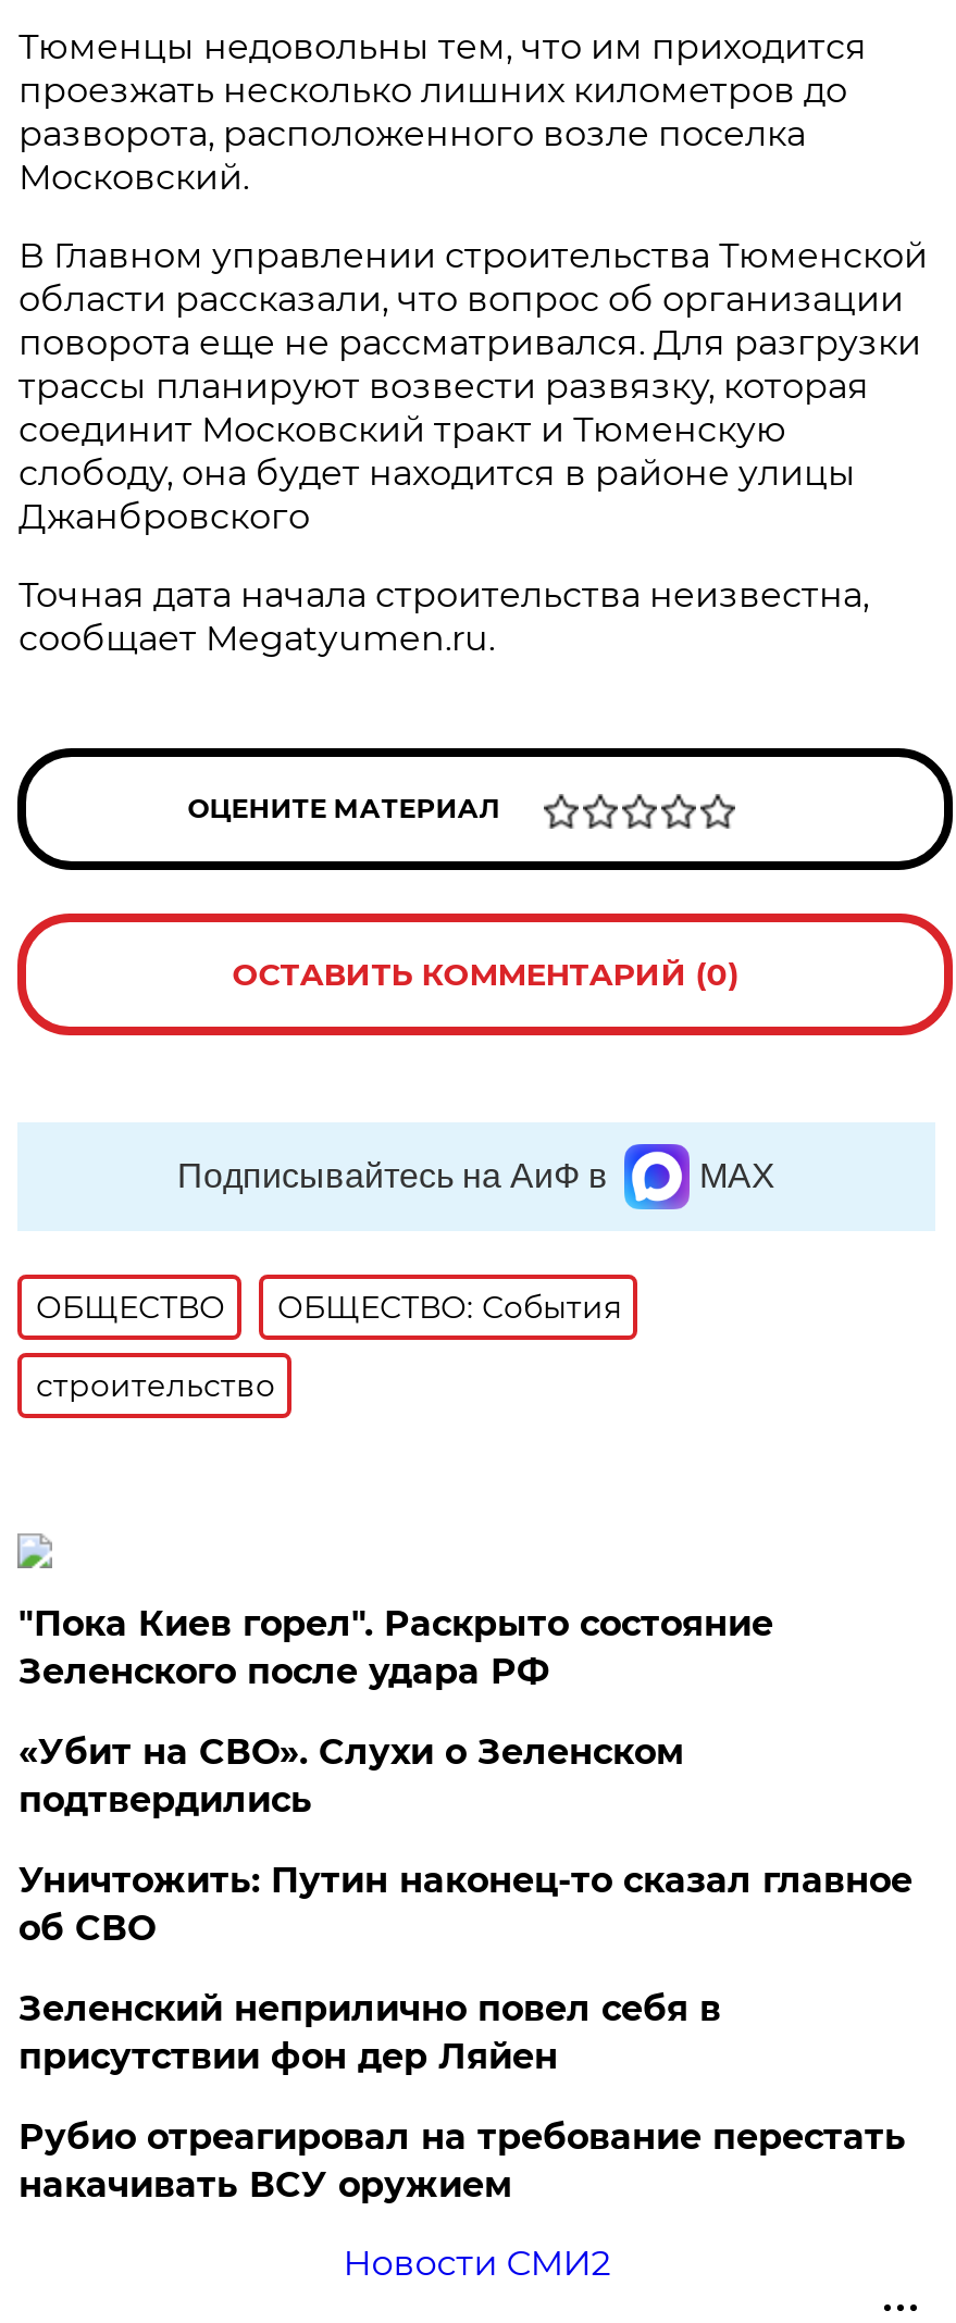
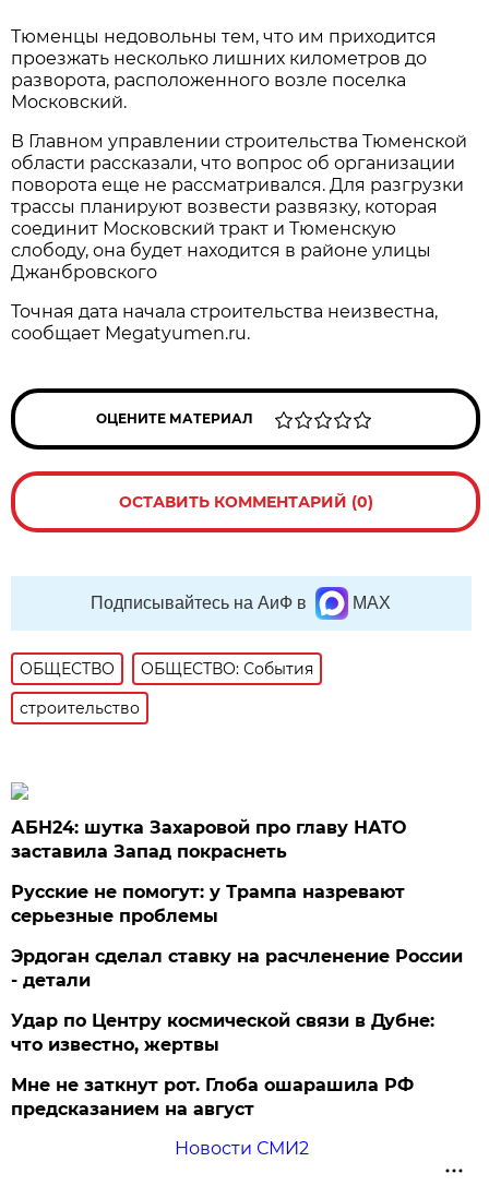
- "Пока Киев горел". Раскрыто состояние
- Зеленского после удара РФ
+ АБН24: шутка Захаровой про главу НАТО
+ заставила Запад покраснеть

- «Убит на СВО». Слухи о Зеленском
- подтвердились
+ Русские не помогут: у Трампа назревают
+ серьезные проблемы

- Уничтожить: Путин наконец-то сказал главное
- об СВО
+ Эрдоган сделал ставку на расчленение России
+ - детали

- Зеленский неприлично повел cебя в
- присутствии фон дер Ляйен
+ Удар по Центру космической связи в Дубне:
+ что известно, жертвы

- Рубио отреагировал на требование перестать
- накачивать ВСУ оружием
+ Мне не заткнут рот. Глоба ошарашила РФ
+ предсказанием на август
